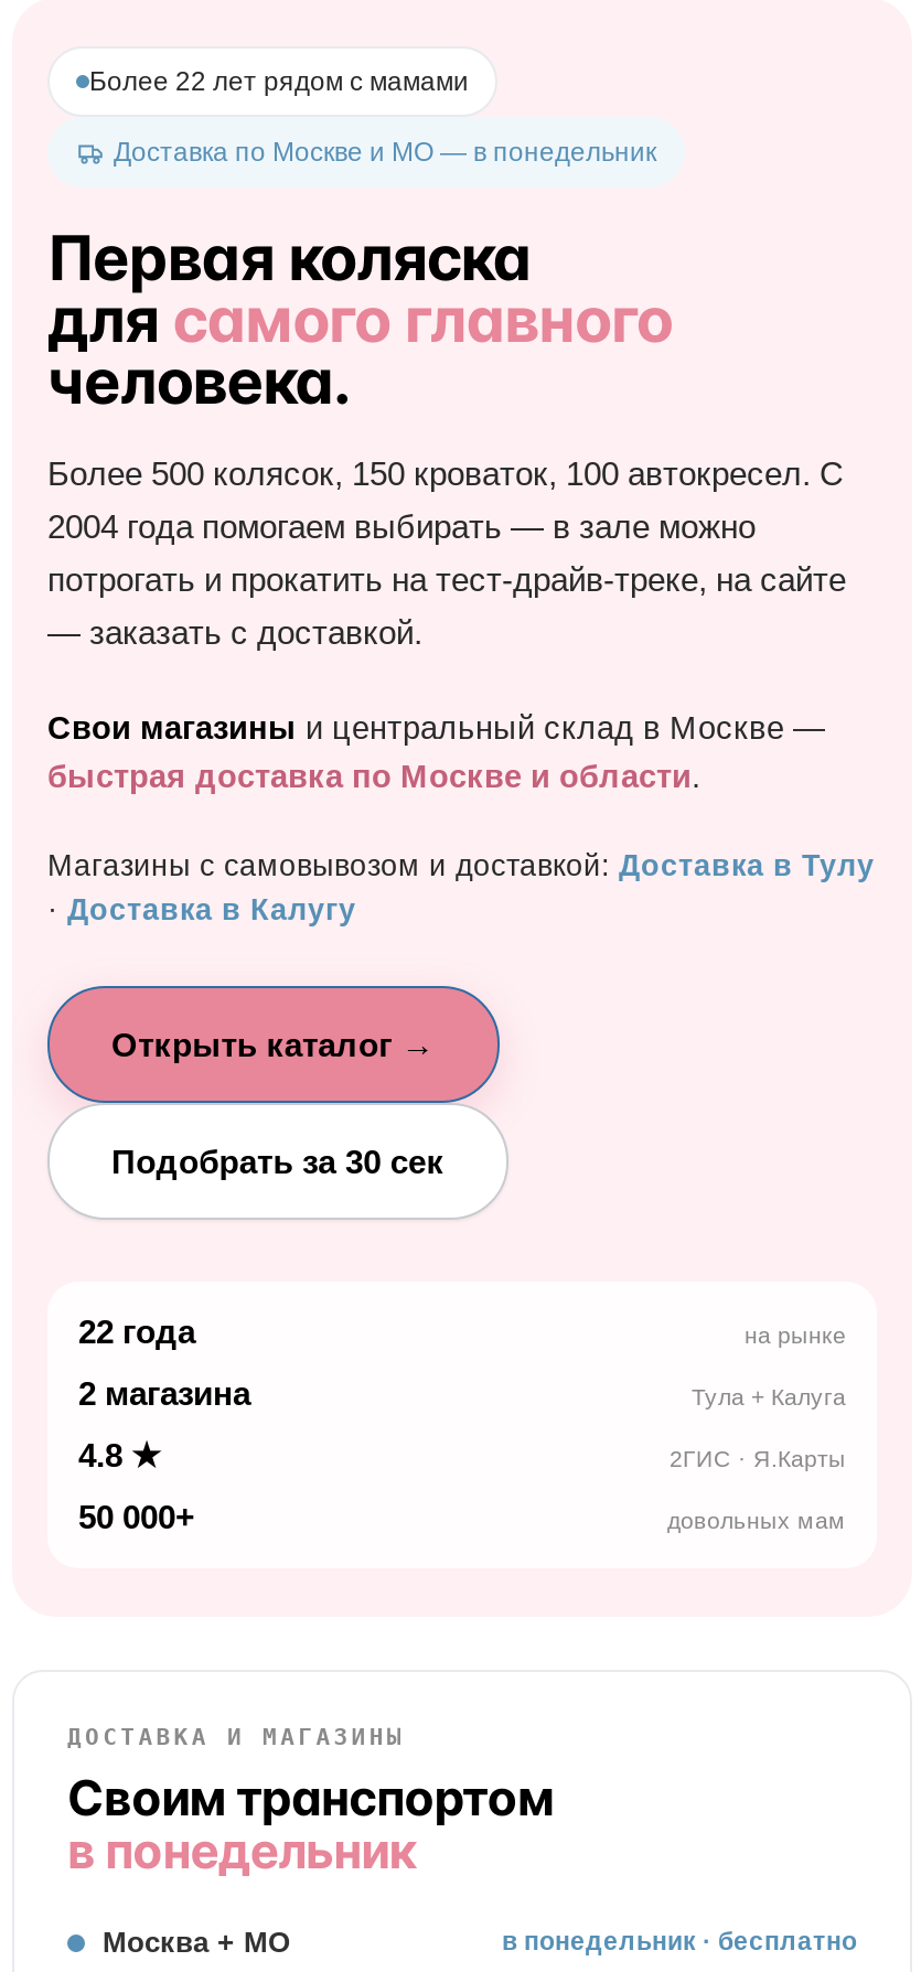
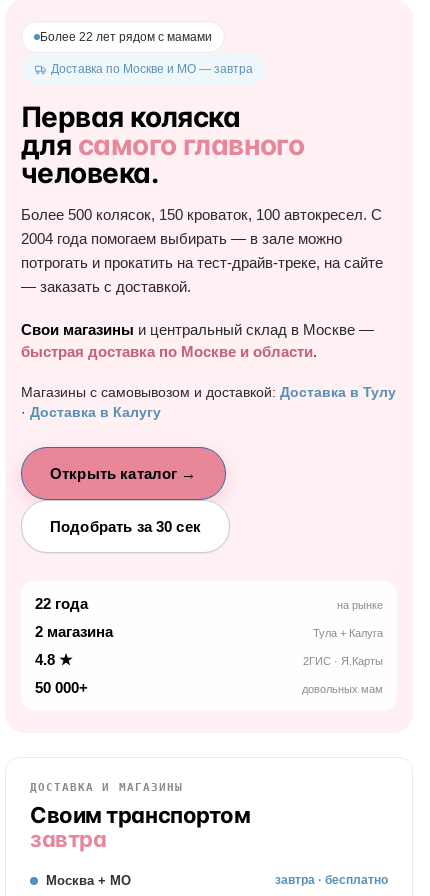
- Доставка по Москве и МО — в понедельник
+ Доставка по Москве и МО — завтра

- в понедельник
+ завтра

- в понедельник · бесплатно
+ завтра · бесплатно
